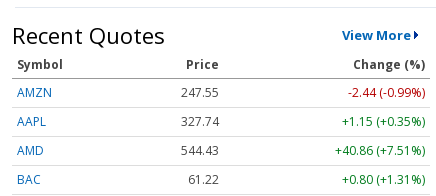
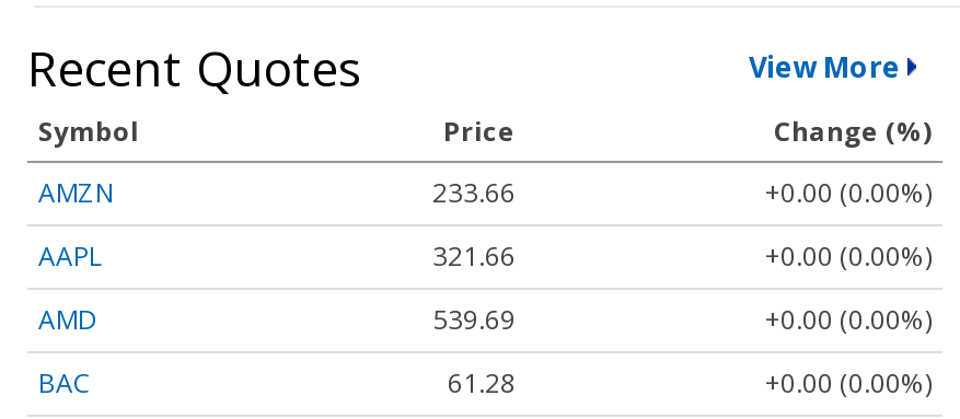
- 247.55
+ 233.66

- -2.44 (-0.99%)
+ +0.00 (0.00%)

- 327.74
+ 321.66

- +1.15 (+0.35%)
+ +0.00 (0.00%)

- 544.43
+ 539.69

- +40.86 (+7.51%)
+ +0.00 (0.00%)

- 61.22
+ 61.28

- +0.80 (+1.31%)
+ +0.00 (0.00%)
